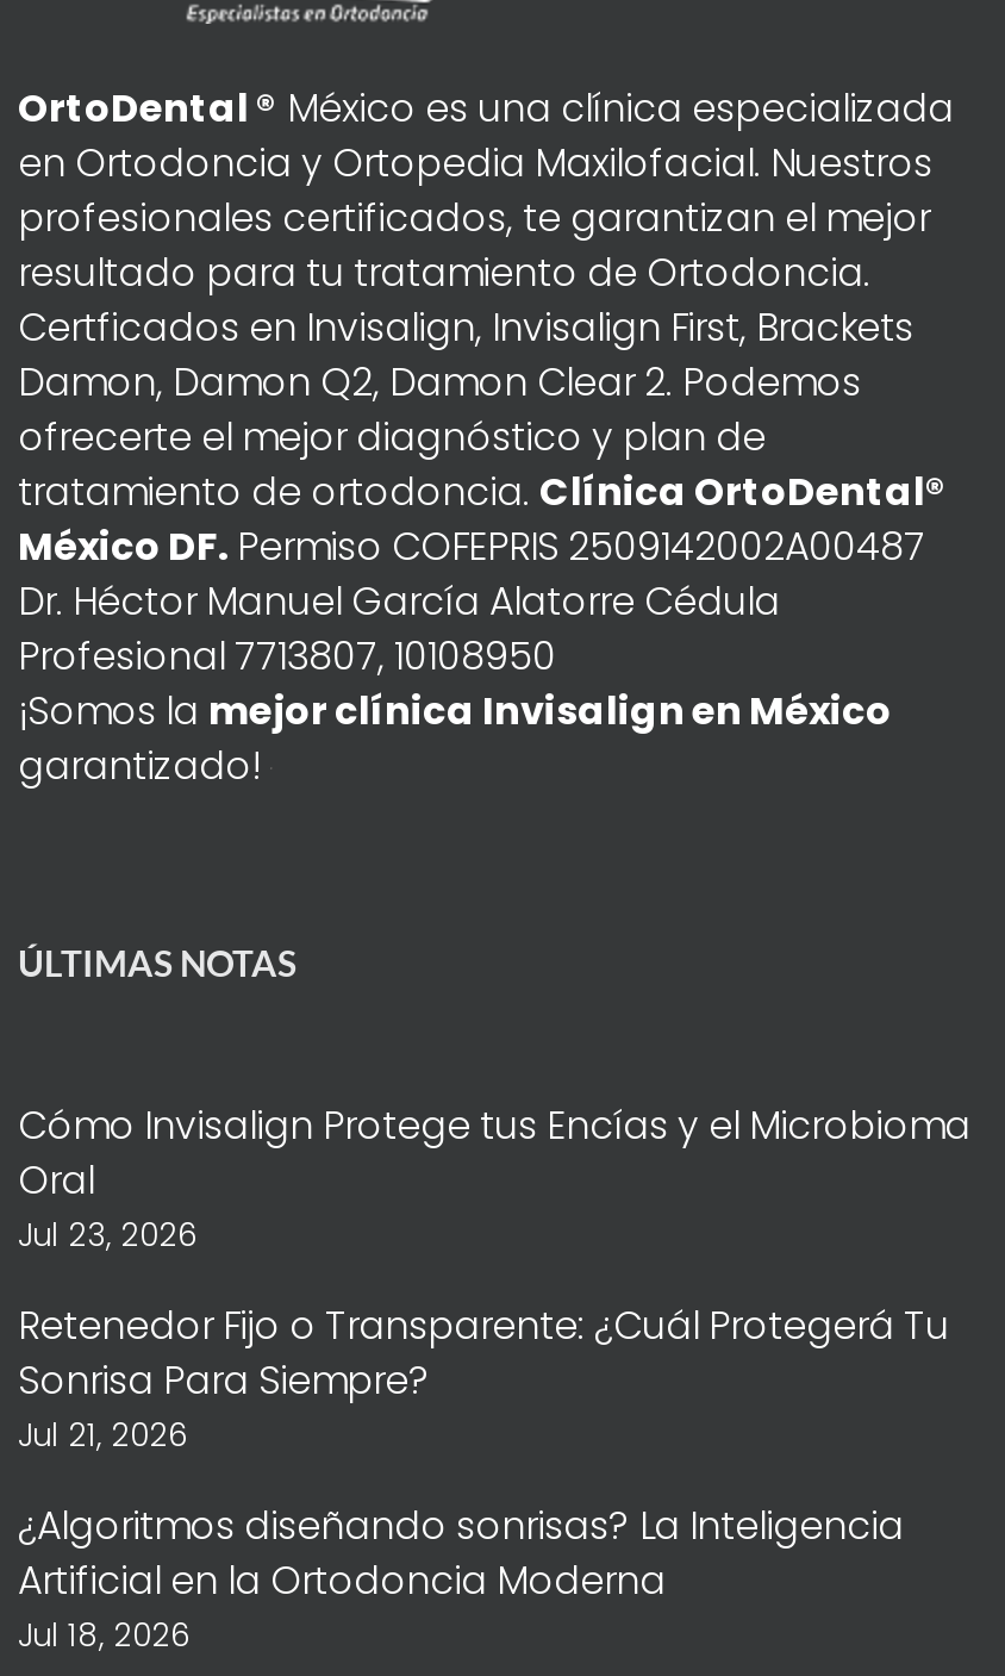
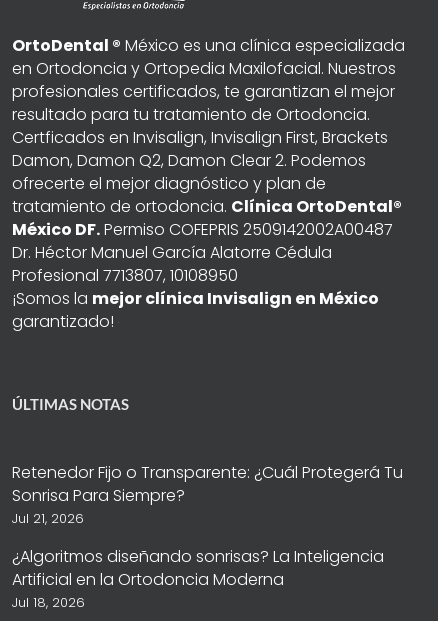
- Cómo Invisalign Protege tus Encías y el Microbioma
- Oral
- Jul 23, 2026
